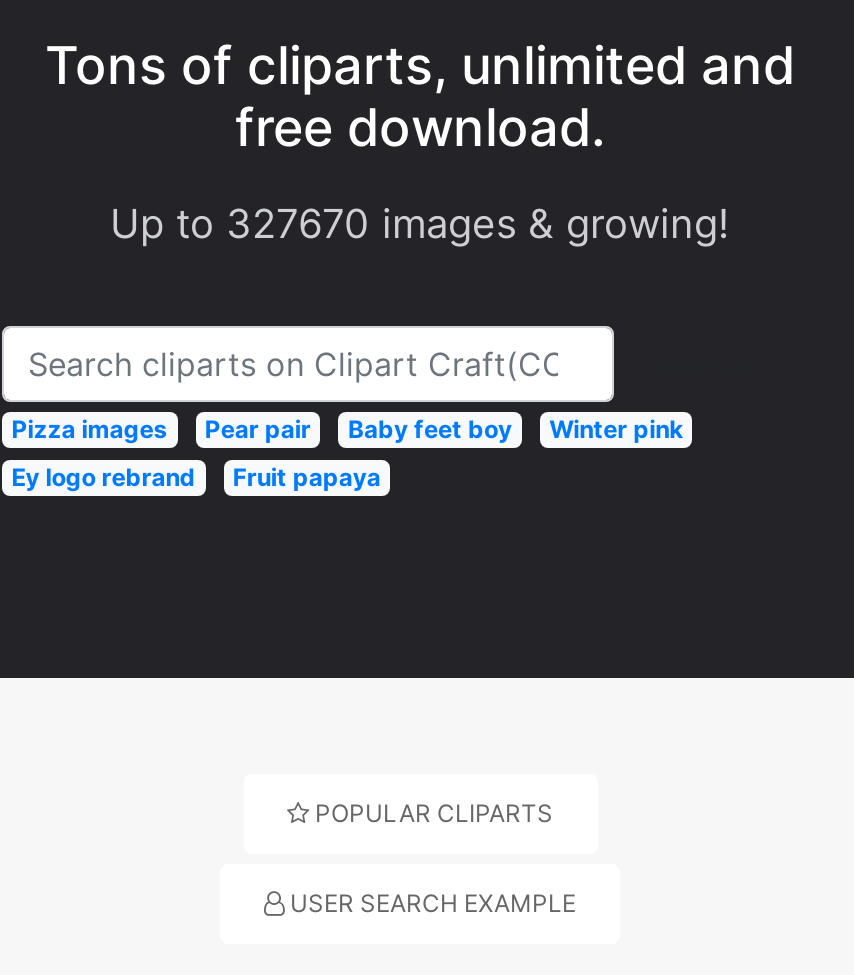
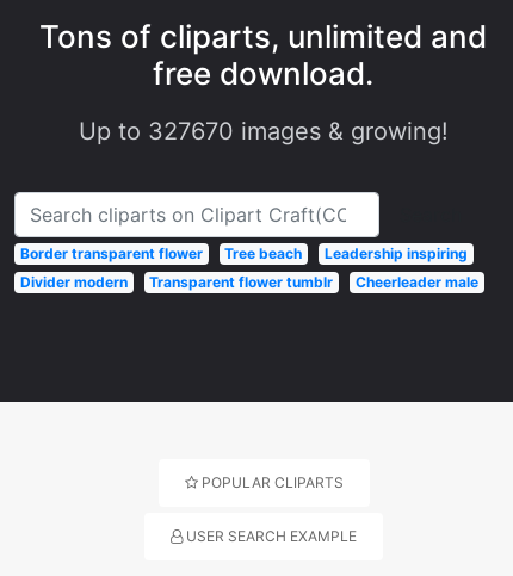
- Pizza images
- Pear pair
- Baby feet boy
- Winter pink
+ Border transparent flower
+ Tree beach
+ Leadership inspiring

- Ey logo rebrand
- Fruit papaya
+ Divider modern
+ Transparent flower tumblr
+ Cheerleader male
